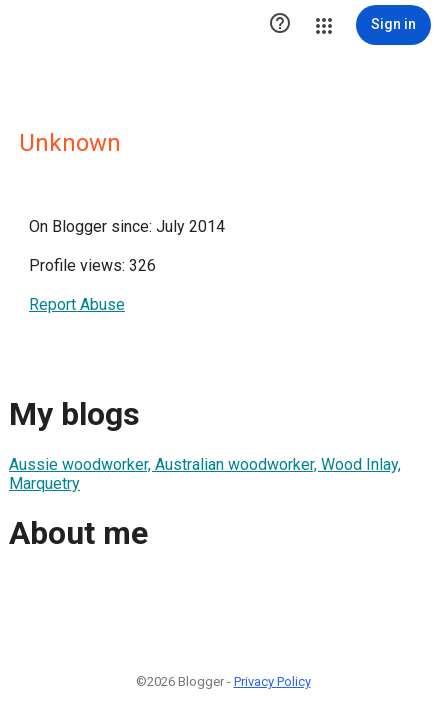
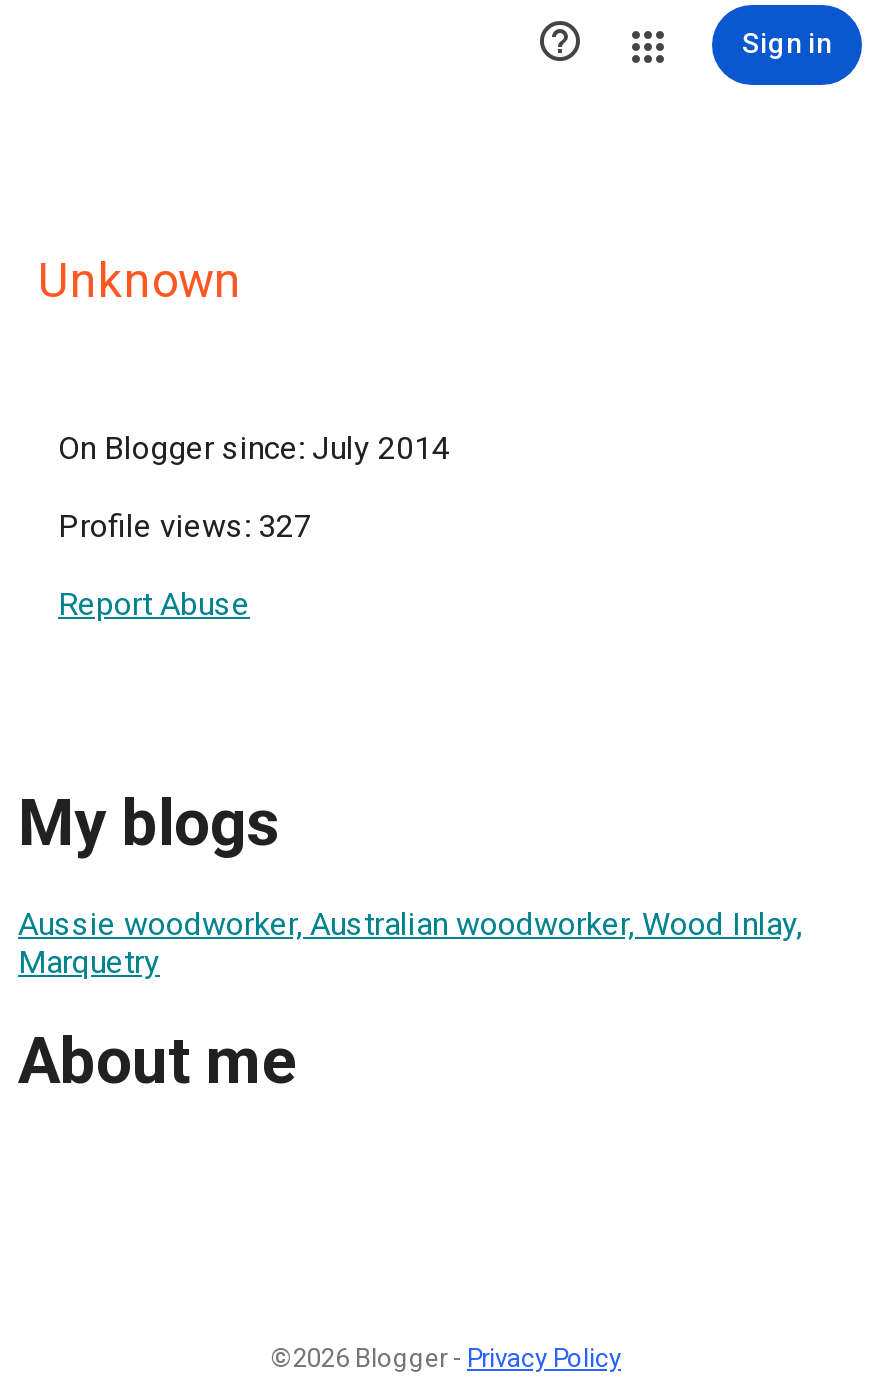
- Profile views: 326
+ Profile views: 327
